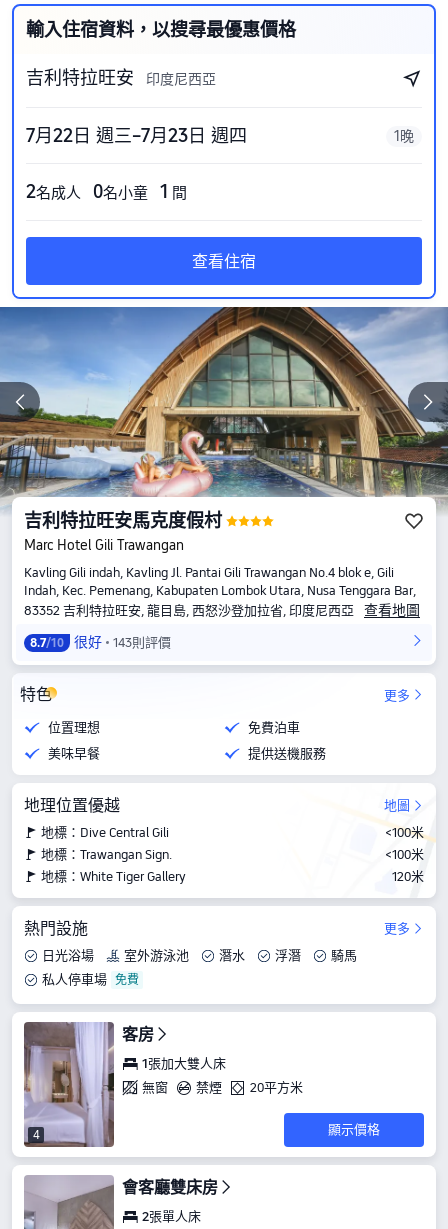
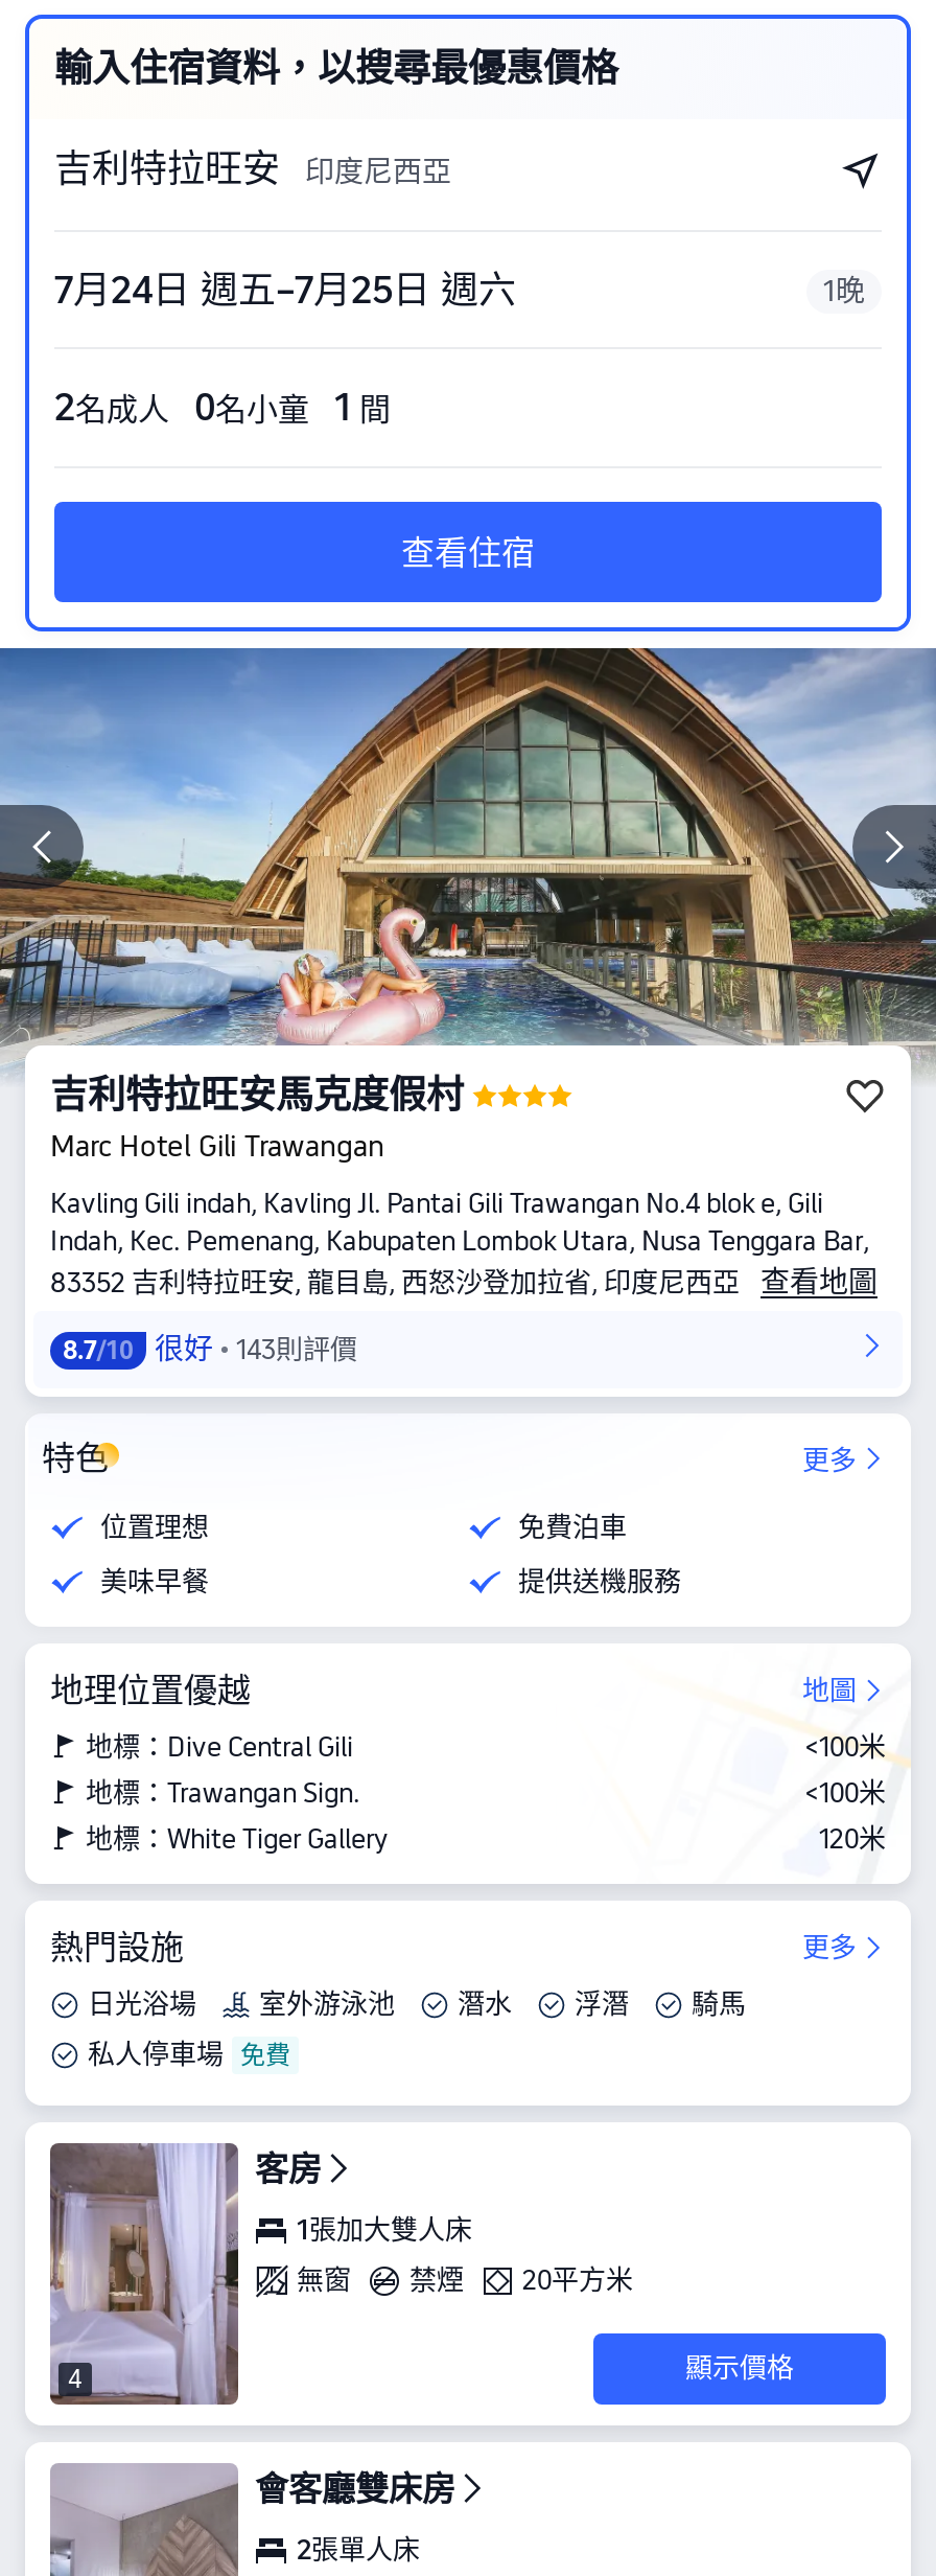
- 7月22日 週三–7月23日 週四
+ 7月24日 週五–7月25日 週六
